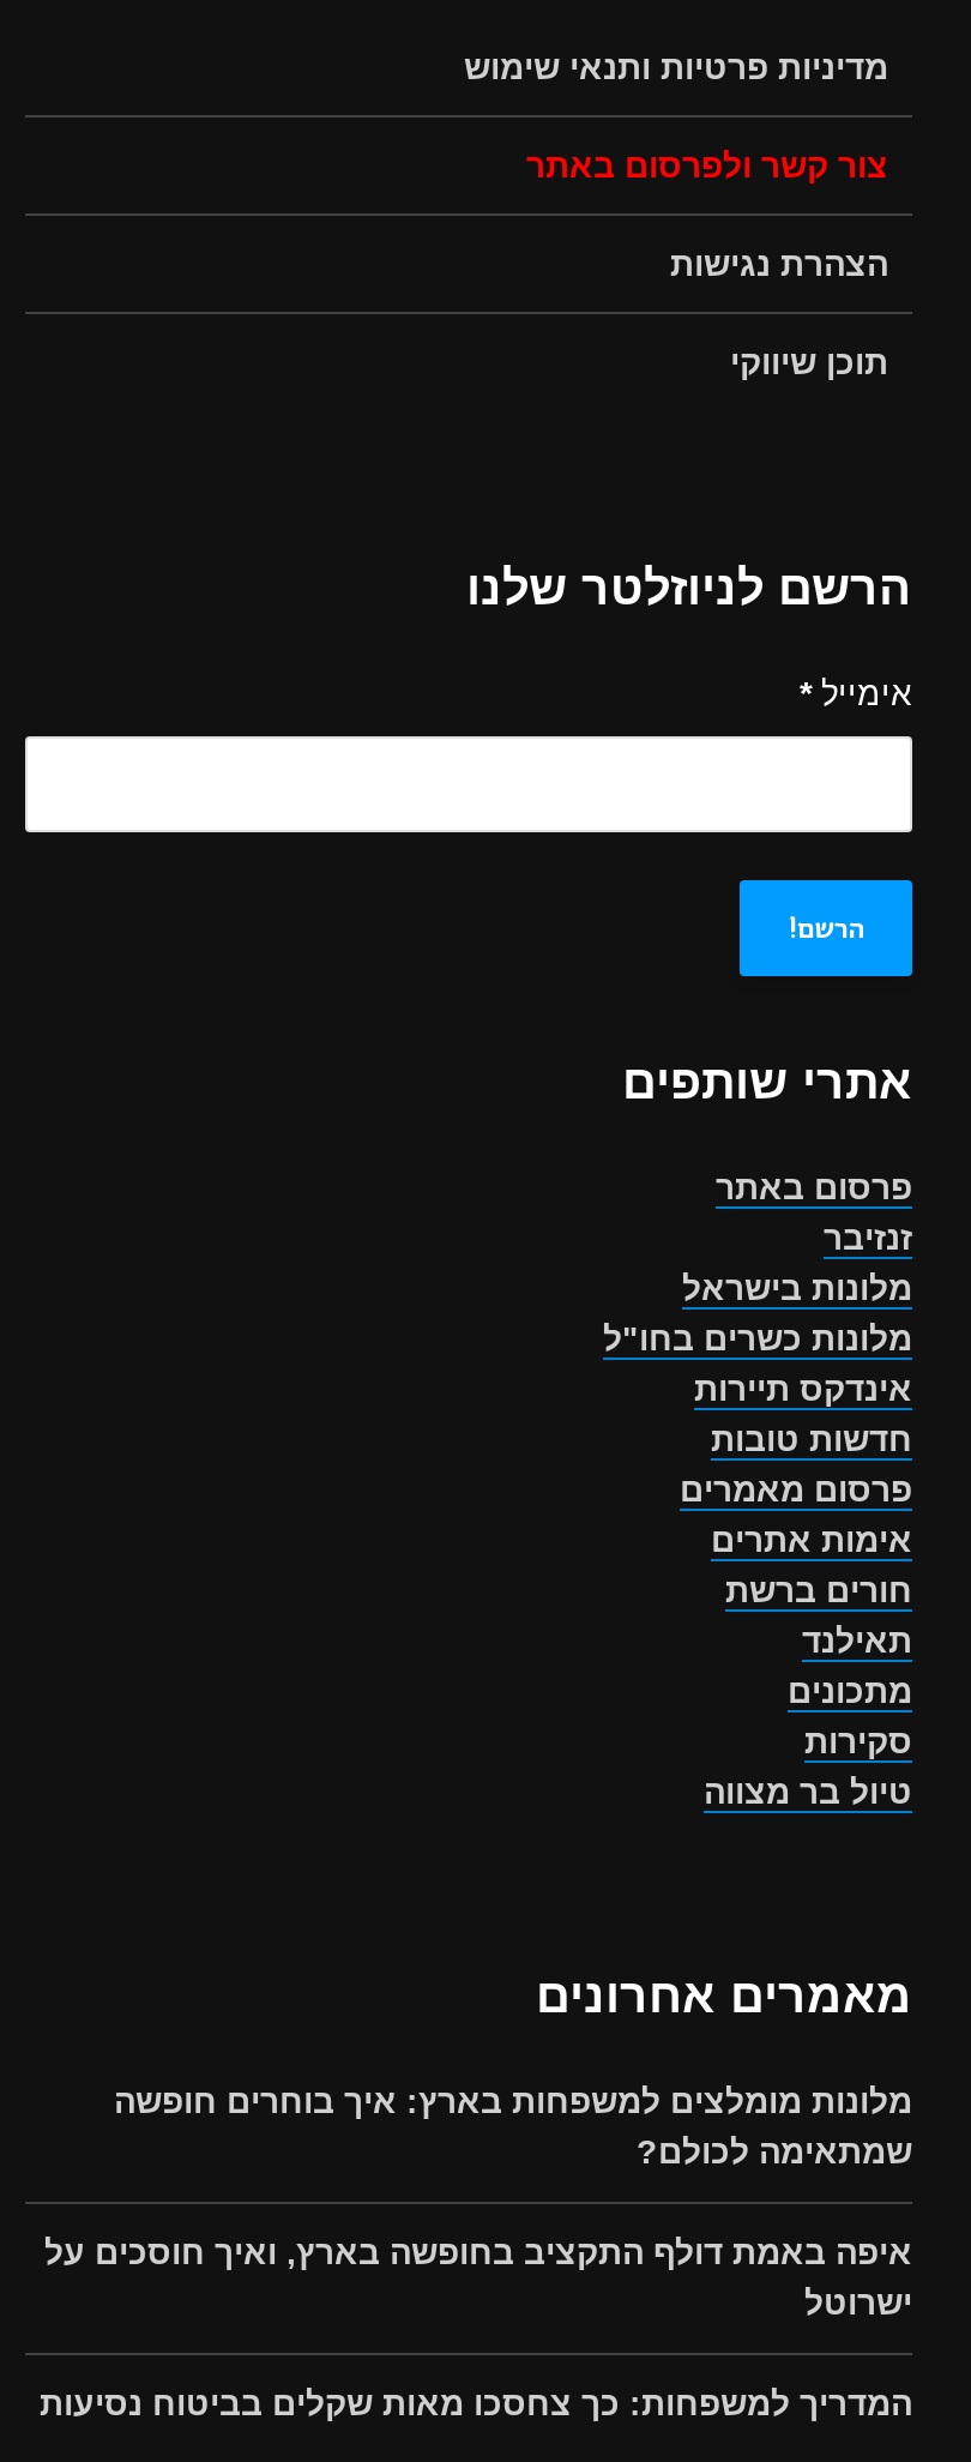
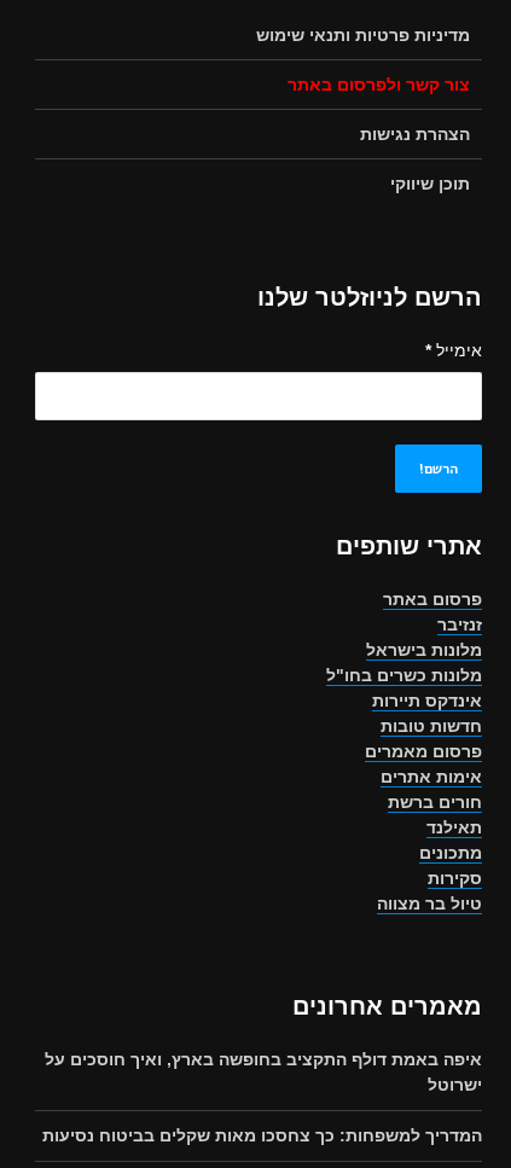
- מלונות מומלצים למשפחות בארץ: איך בוחרים חופשה
- שמתאימה לכולם?
